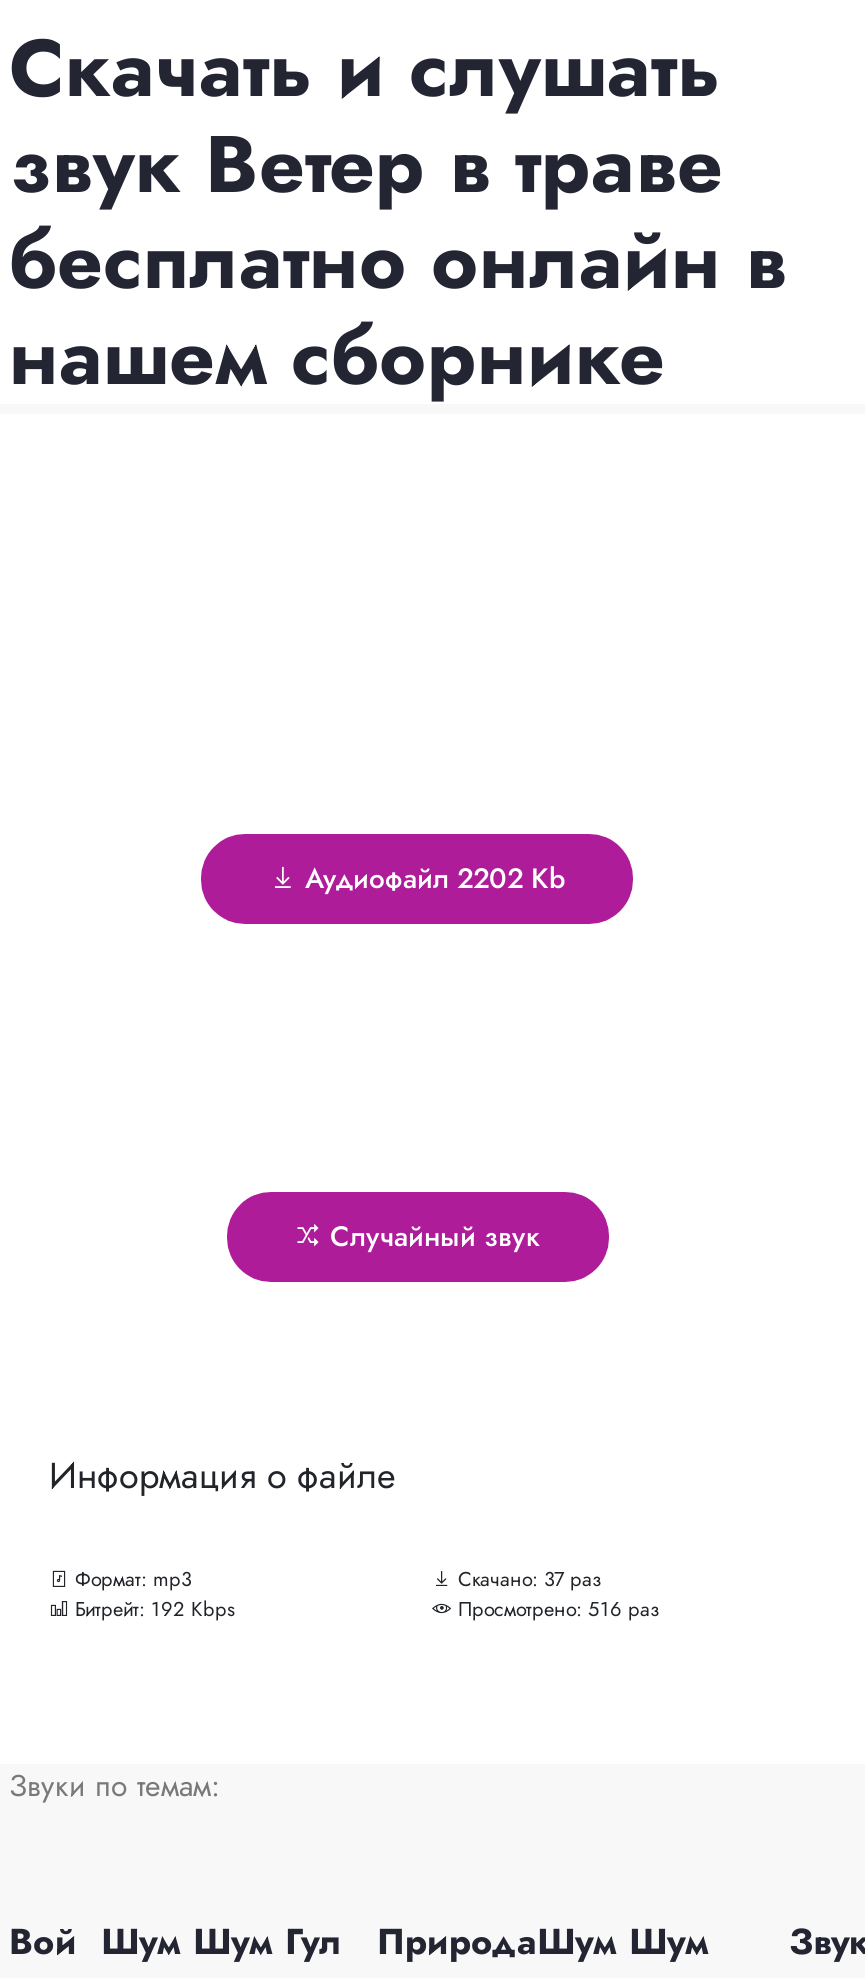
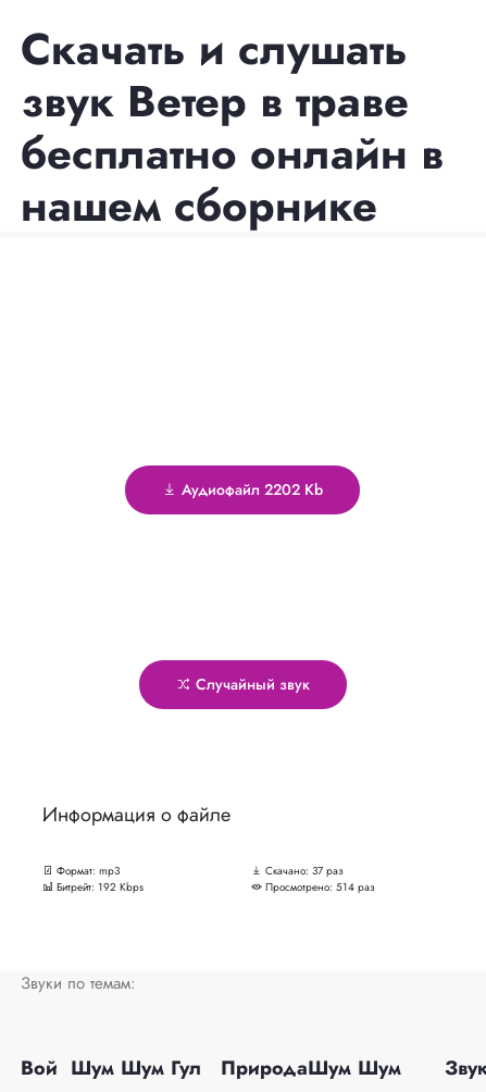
- Просмотрено: 516 раз
+ Просмотрено: 514 раз
